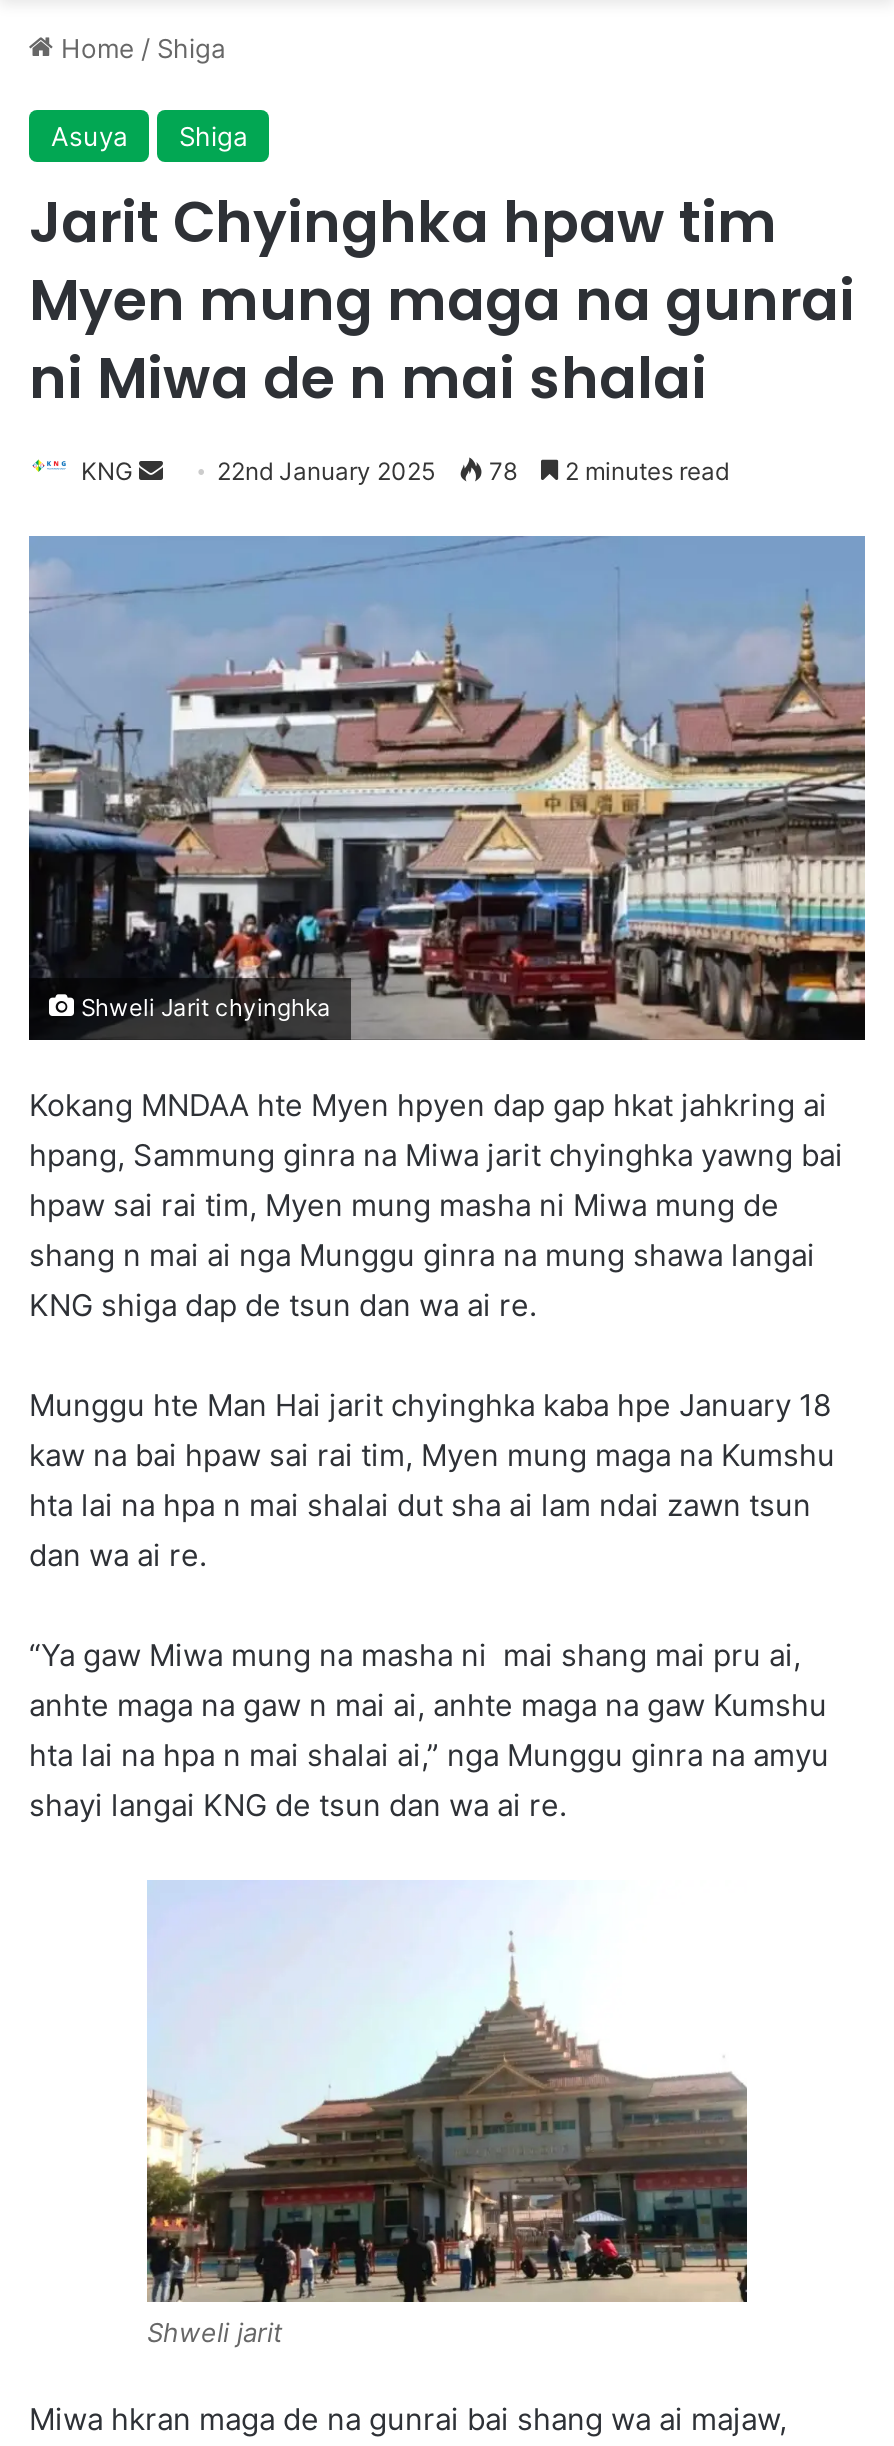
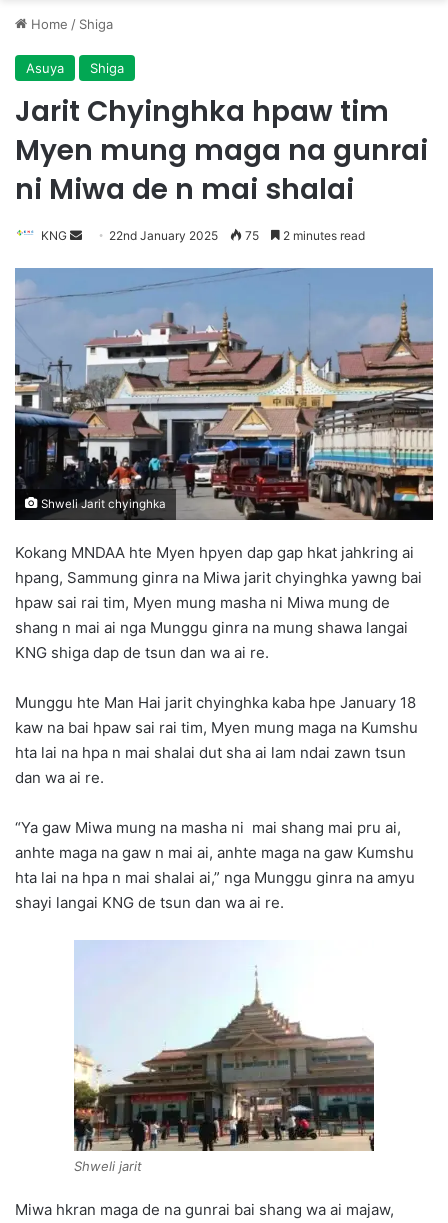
- 78
+ 75
